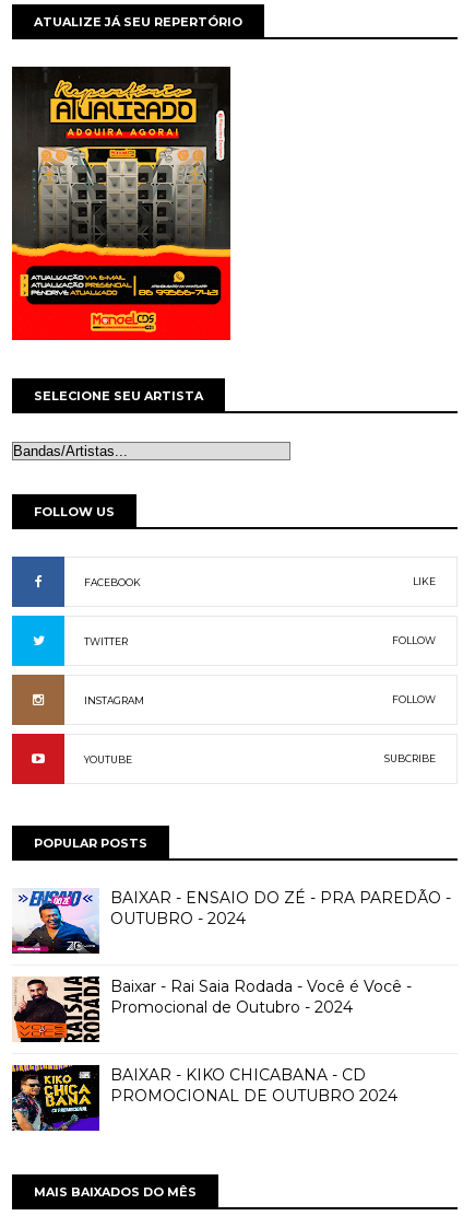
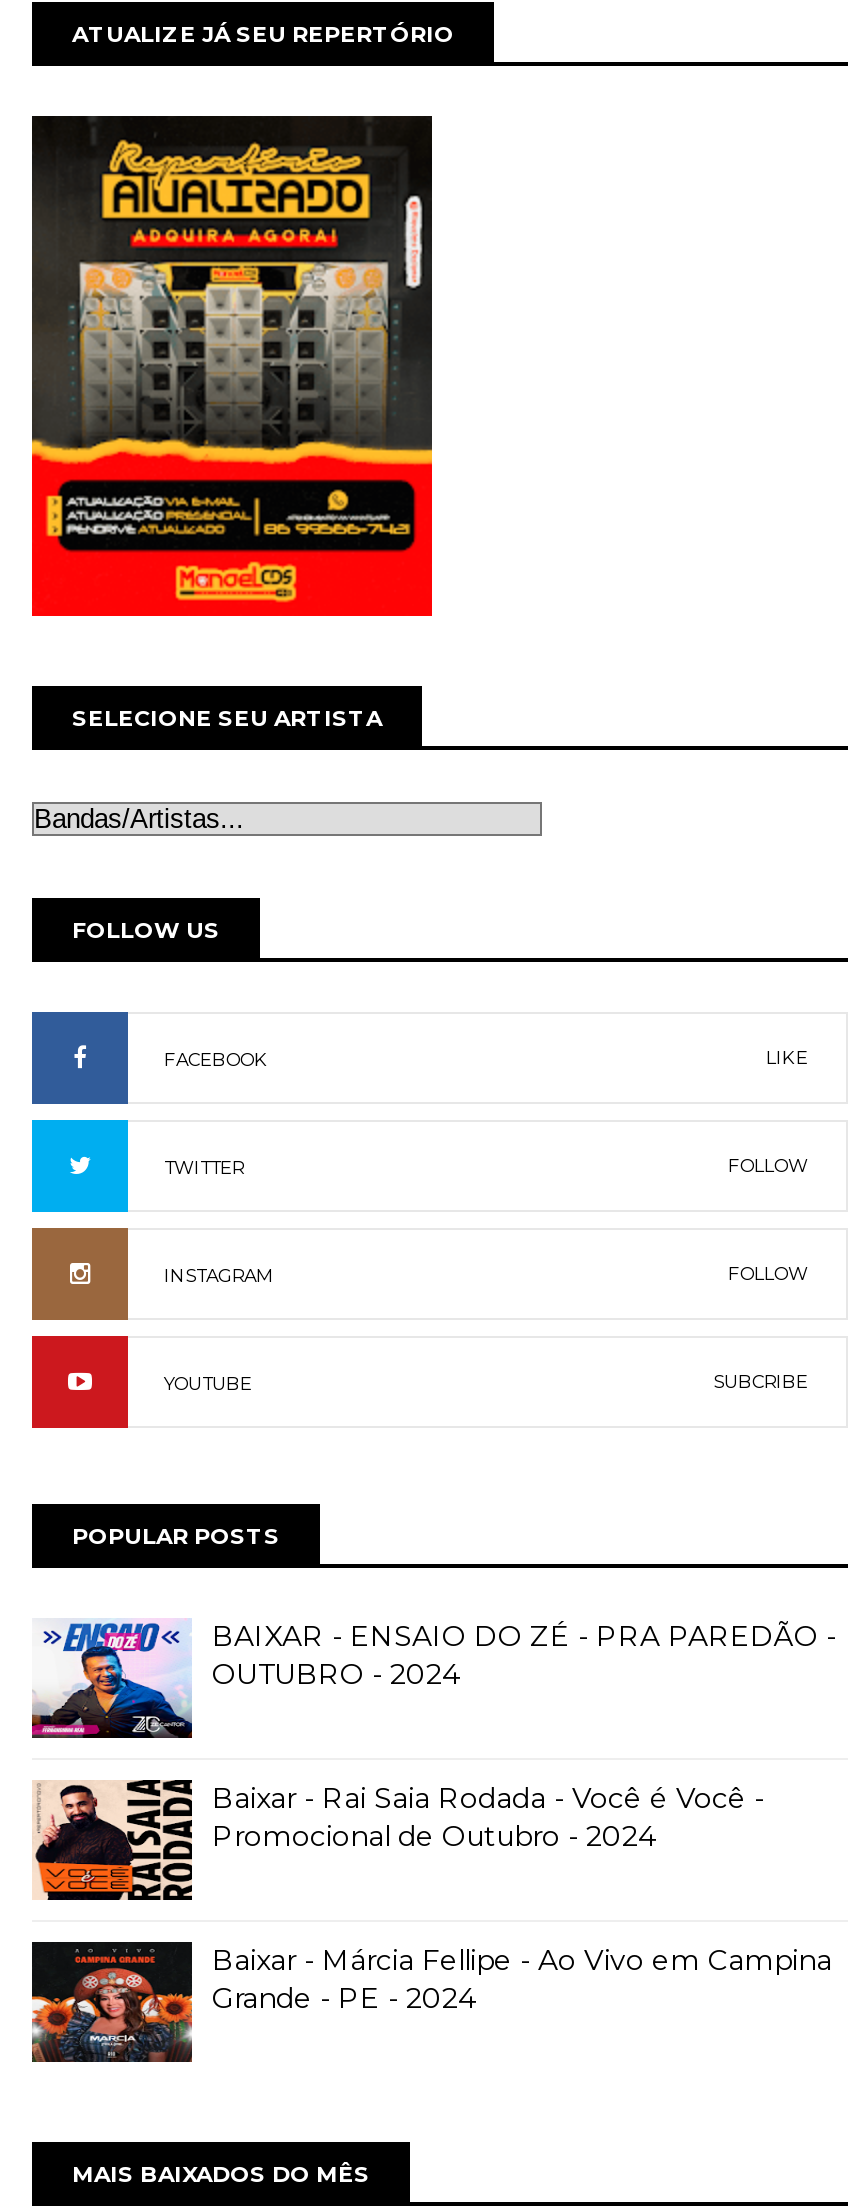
- [image]
- BAIXAR - KIKO CHICABANA - CD
- PROMOCIONAL DE OUTUBRO 2024
+ [image]
+ Baixar - Márcia Fellipe - Ao Vivo em Campina
+ Grande - PE - 2024
